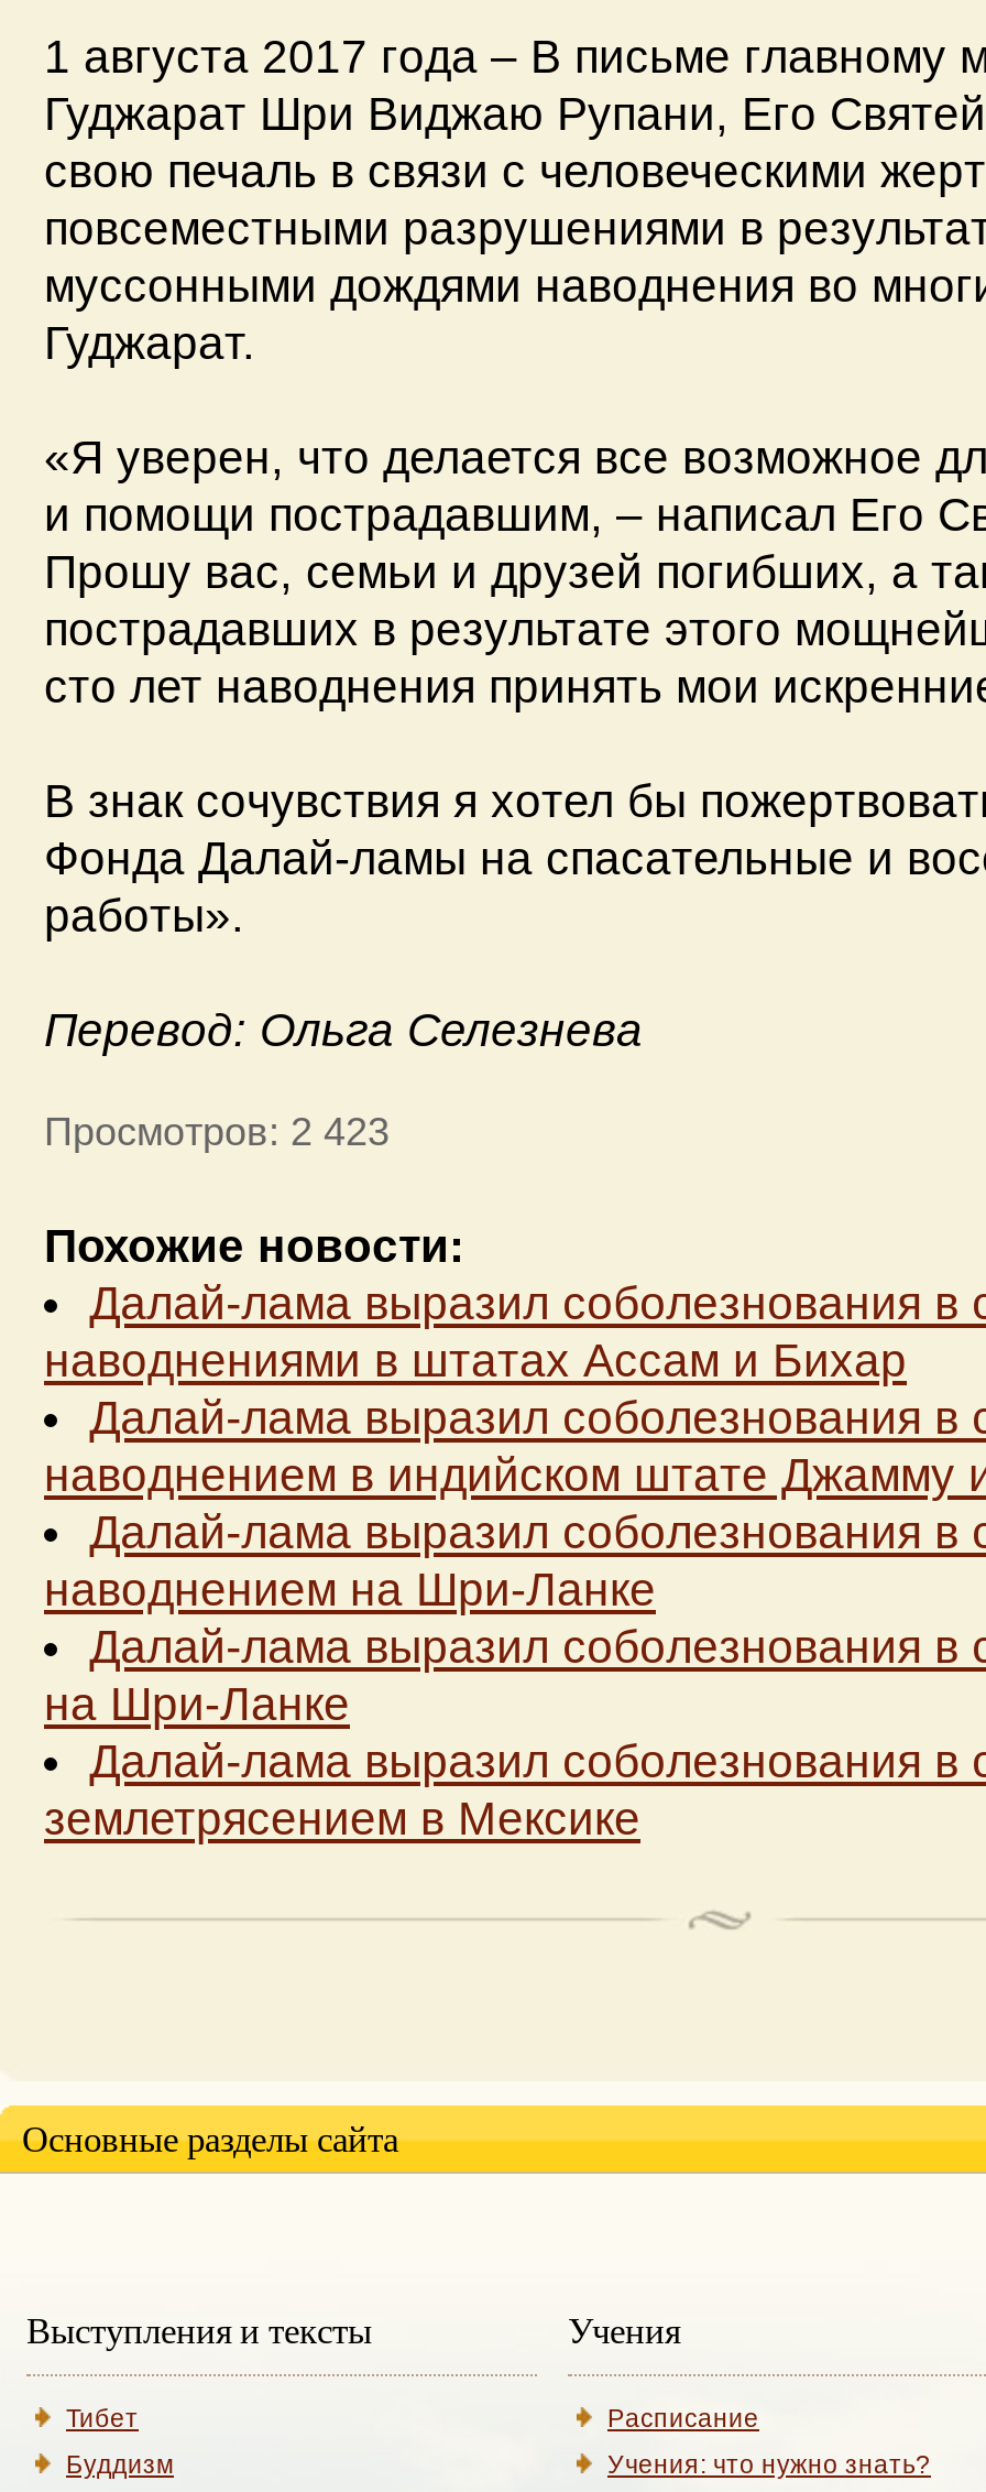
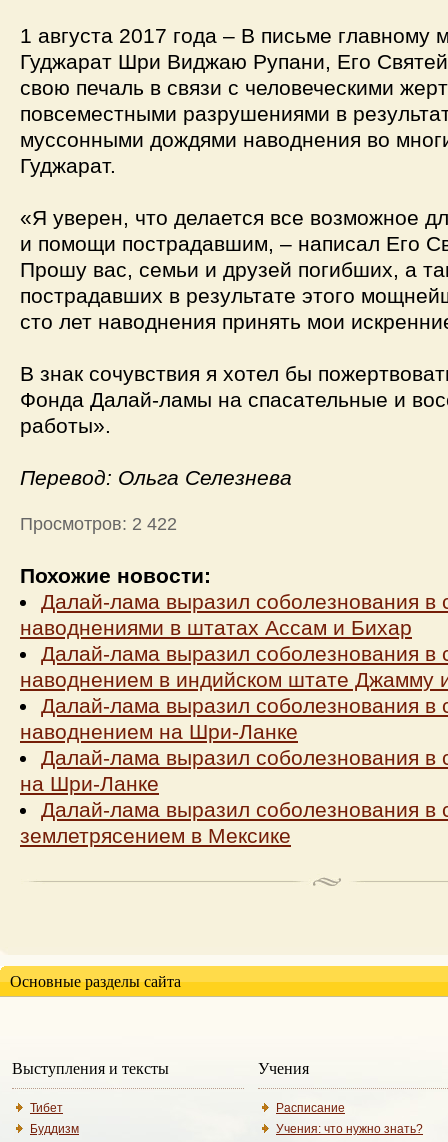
- Просмотров: 2 423
+ Просмотров: 2 422
